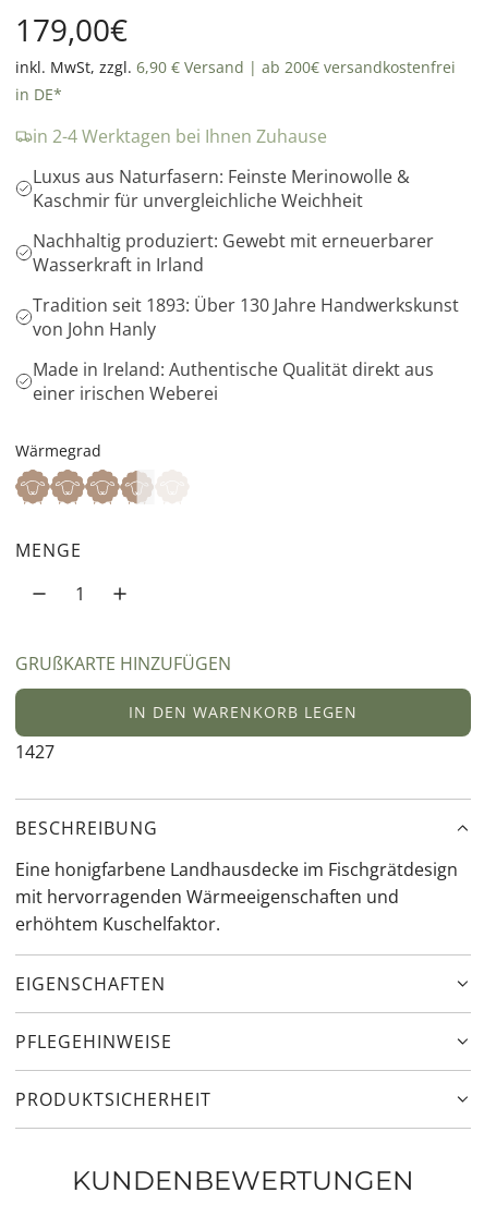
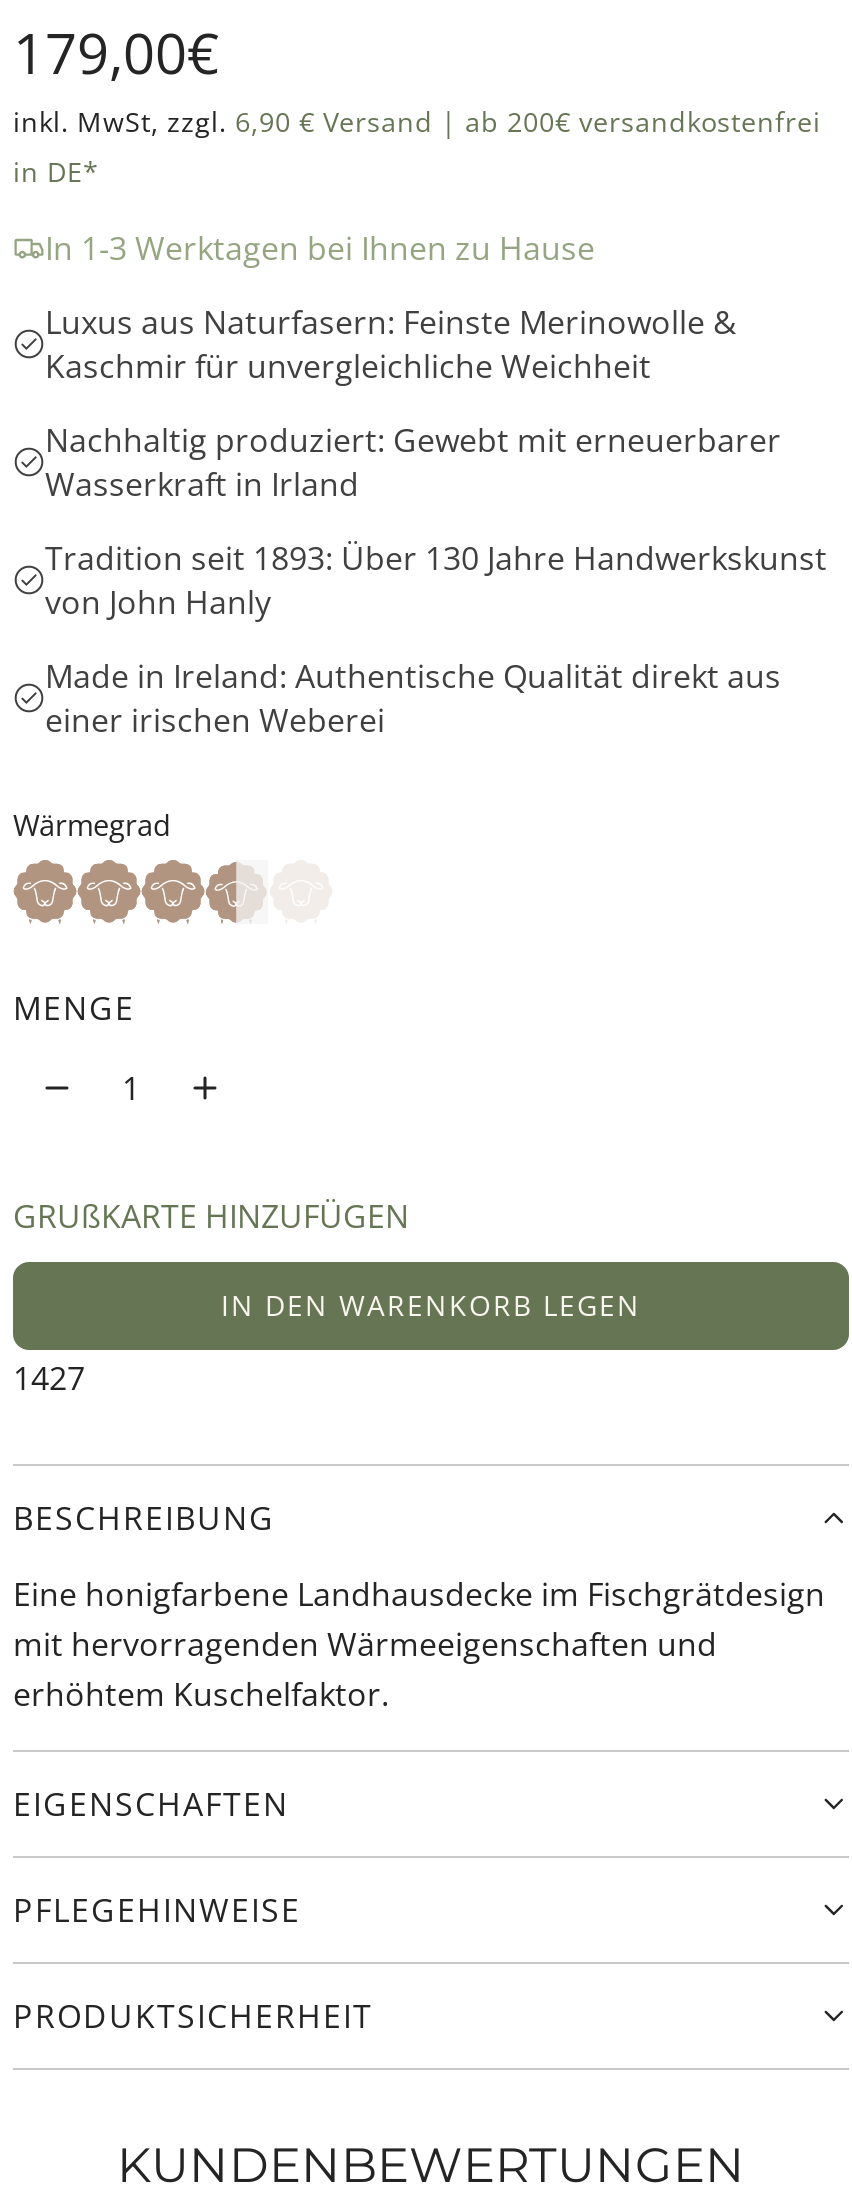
- in 2-4 Werktagen bei Ihnen Zuhause
+ In 1-3 Werktagen bei Ihnen zu Hause
